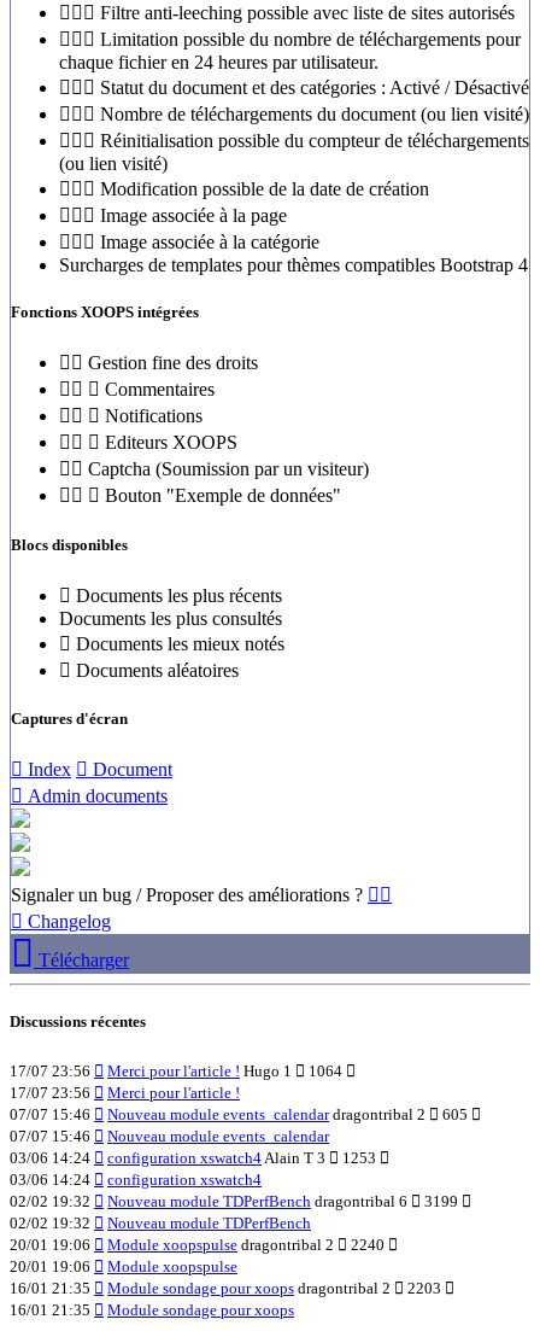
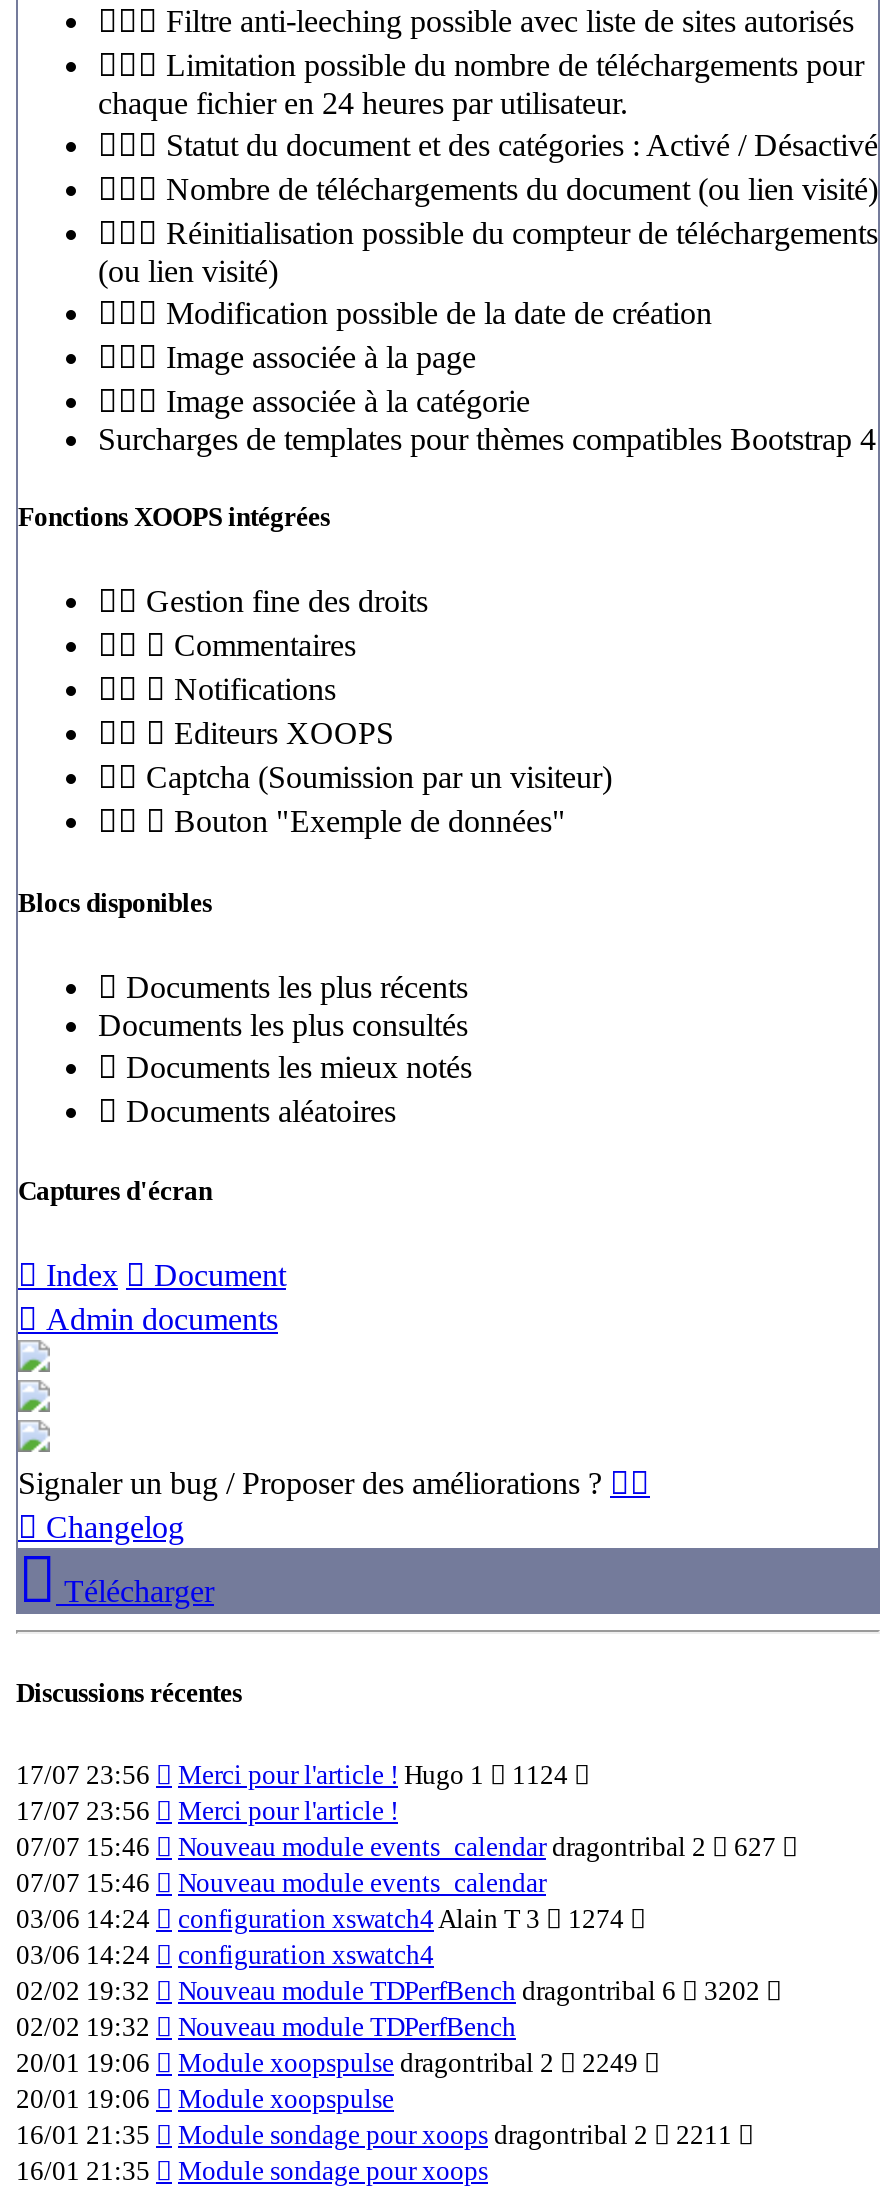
- 17/07 23:56 Merci pour l'article ! Hugo 1 1064
+ 17/07 23:56 Merci pour l'article ! Hugo 1 1124

- 07/07 15:46 Nouveau module events_calendar dragontribal 2 605
+ 07/07 15:46 Nouveau module events_calendar dragontribal 2 627

- 03/06 14:24 configuration xswatch4 Alain T 3 1253
+ 03/06 14:24 configuration xswatch4 Alain T 3 1274

- 02/02 19:32 Nouveau module TDPerfBench dragontribal 6 3199
+ 02/02 19:32 Nouveau module TDPerfBench dragontribal 6 3202

- 20/01 19:06 Module xoopspulse dragontribal 2 2240
+ 20/01 19:06 Module xoopspulse dragontribal 2 2249

- 16/01 21:35 Module sondage pour xoops dragontribal 2 2203
+ 16/01 21:35 Module sondage pour xoops dragontribal 2 2211
